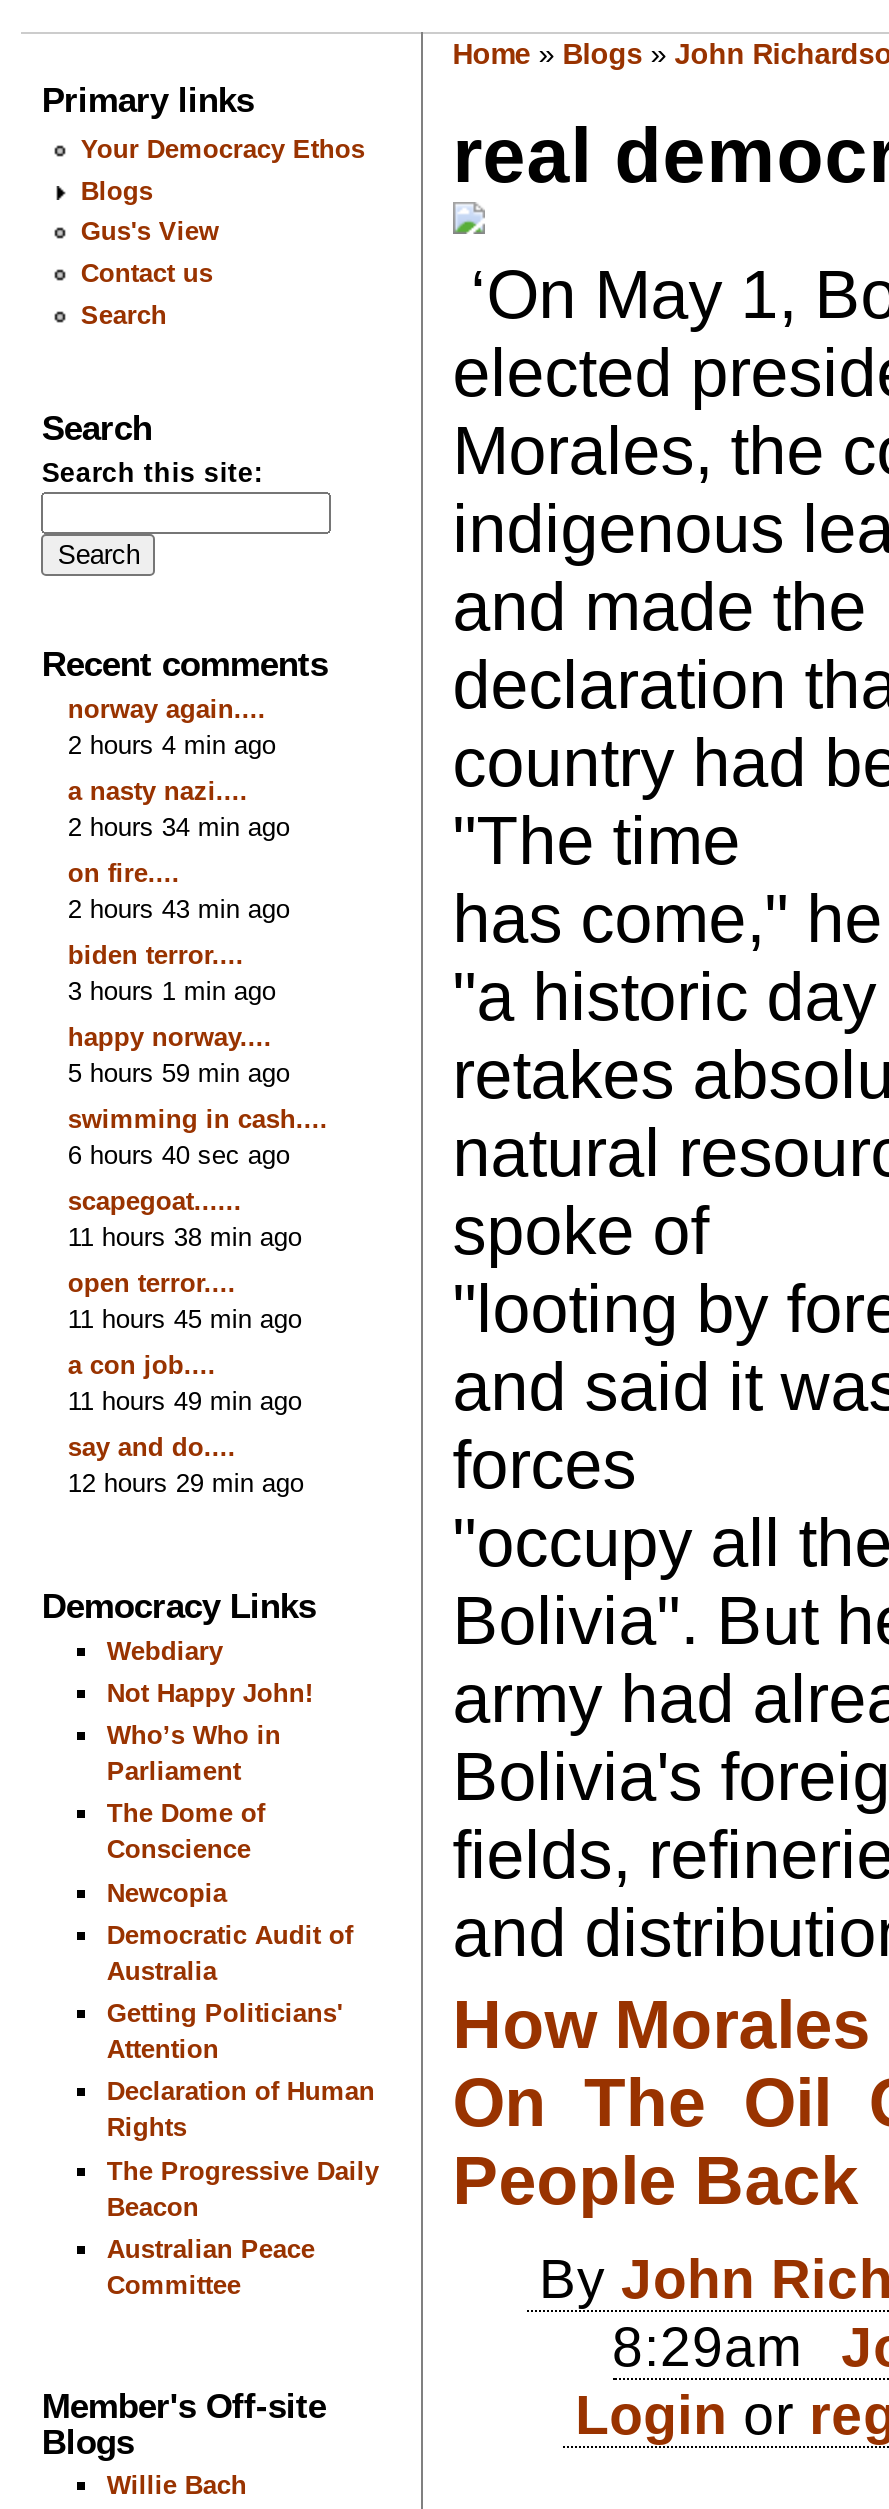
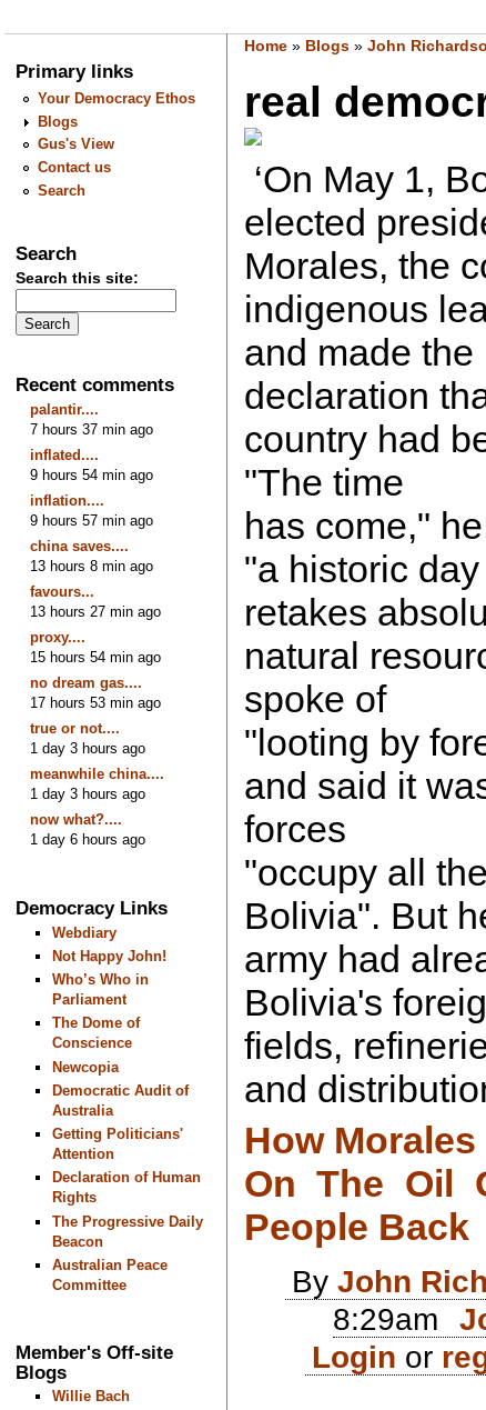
- norway again....
- 2 hours 4 min ago
+ palantir....
+ 7 hours 37 min ago

- a nasty nazi....
- 2 hours 34 min ago
+ inflated....
+ 9 hours 54 min ago

- on fire....
- 2 hours 43 min ago
+ inflation....
+ 9 hours 57 min ago

- biden terror....
- 3 hours 1 min ago
+ china saves....
+ 13 hours 8 min ago

- happy norway....
- 5 hours 59 min ago
+ favours...
+ 13 hours 27 min ago

- swimming in cash....
- 6 hours 40 sec ago
+ proxy....
+ 15 hours 54 min ago

- scapegoat......
- 11 hours 38 min ago
+ no dream gas....
+ 17 hours 53 min ago

- open terror....
- 11 hours 45 min ago
+ true or not....
+ 1 day 3 hours ago

- a con job....
- 11 hours 49 min ago
+ meanwhile china....
+ 1 day 3 hours ago

- say and do....
- 12 hours 29 min ago
+ now what?....
+ 1 day 6 hours ago
